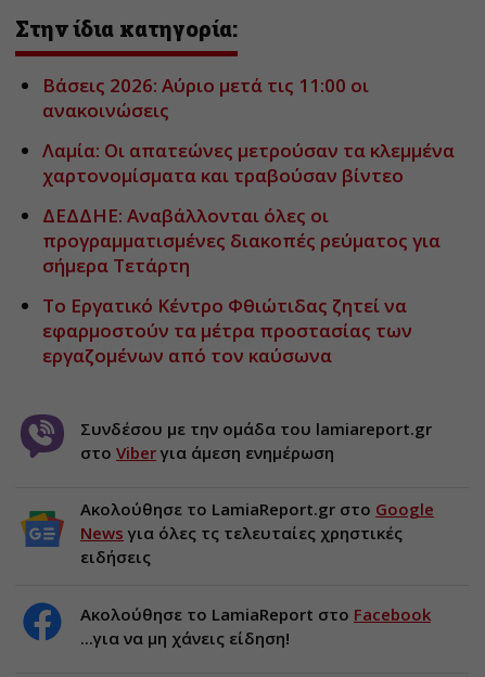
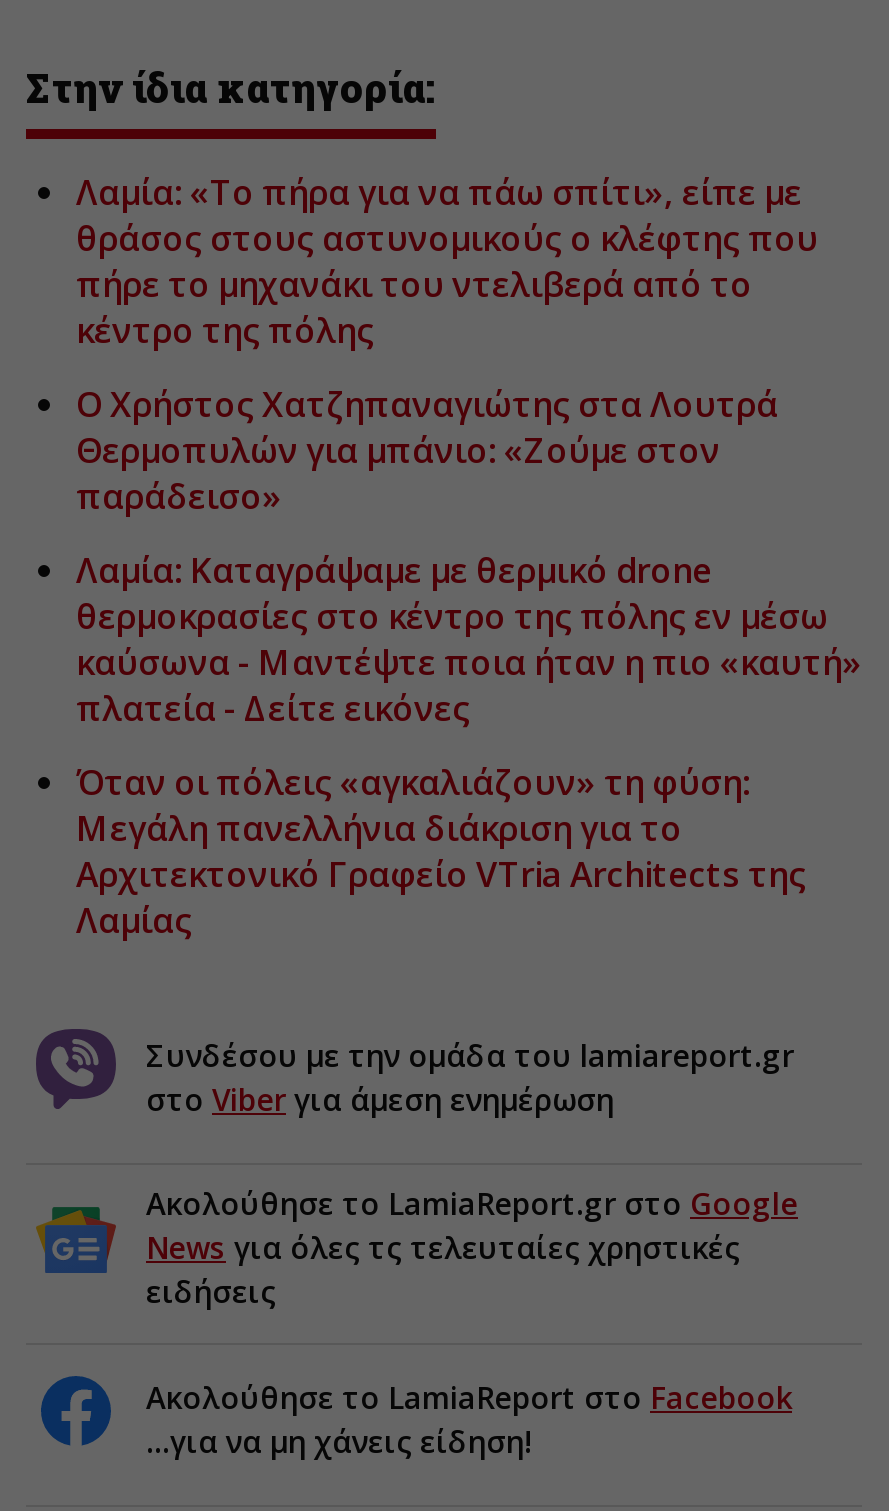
- Βάσεις 2026: Αύριο μετά τις 11:00 οι
- ανακοινώσεις
+ Λαμία: «Το πήρα για να πάω σπίτι», είπε με
+ θράσος στους αστυνομικούς ο κλέφτης που
+ πήρε το μηχανάκι του ντελιβερά από το
+ κέντρο της πόλης

- Λαμία: Οι απατεώνες μετρούσαν τα κλεμμένα
- χαρτονομίσματα και τραβούσαν βίντεο
+ Ο Χρήστος Χατζηπαναγιώτης στα Λουτρά
+ Θερμοπυλών για μπάνιο: «Ζούμε στον
+ παράδεισο»

- ΔΕΔΔΗΕ: Αναβάλλονται όλες οι
- προγραμματισμένες διακοπές ρεύματος για
- σήμερα Τετάρτη
+ Λαμία: Καταγράψαμε με θερμικό drone
+ θερμοκρασίες στο κέντρο της πόλης εν μέσω
+ καύσωνα - Μαντέψτε ποια ήταν η πιο «καυτή»
+ πλατεία - Δείτε εικόνες

- Το Εργατικό Κέντρο Φθιώτιδας ζητεί να
- εφαρμοστούν τα μέτρα προστασίας των
- εργαζομένων από τον καύσωνα
+ Όταν οι πόλεις «αγκαλιάζουν» τη φύση:
+ Μεγάλη πανελλήνια διάκριση για το
+ Αρχιτεκτονικό Γραφείο VTria Architects της
+ Λαμίας
